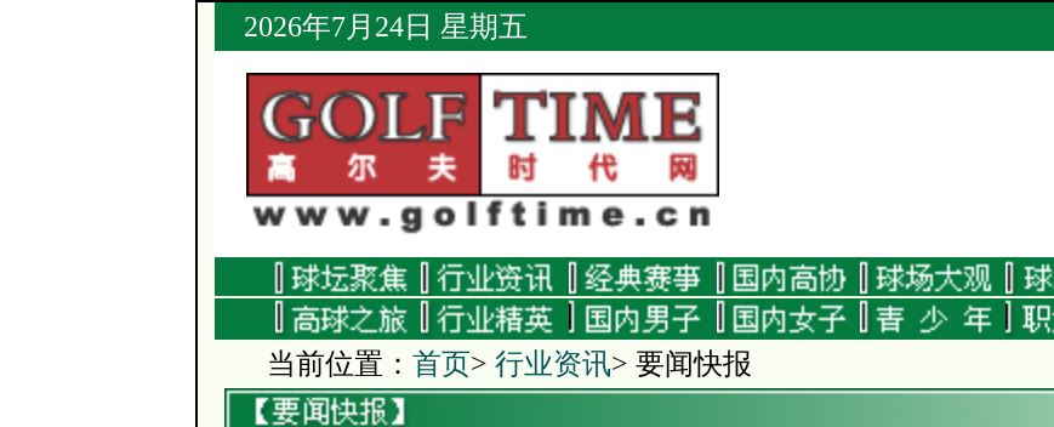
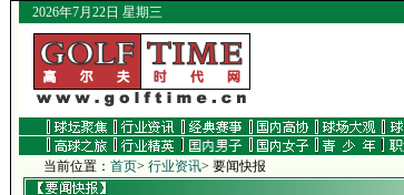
- 2026年7月24日 星期五
+ 2026年7月22日 星期三
